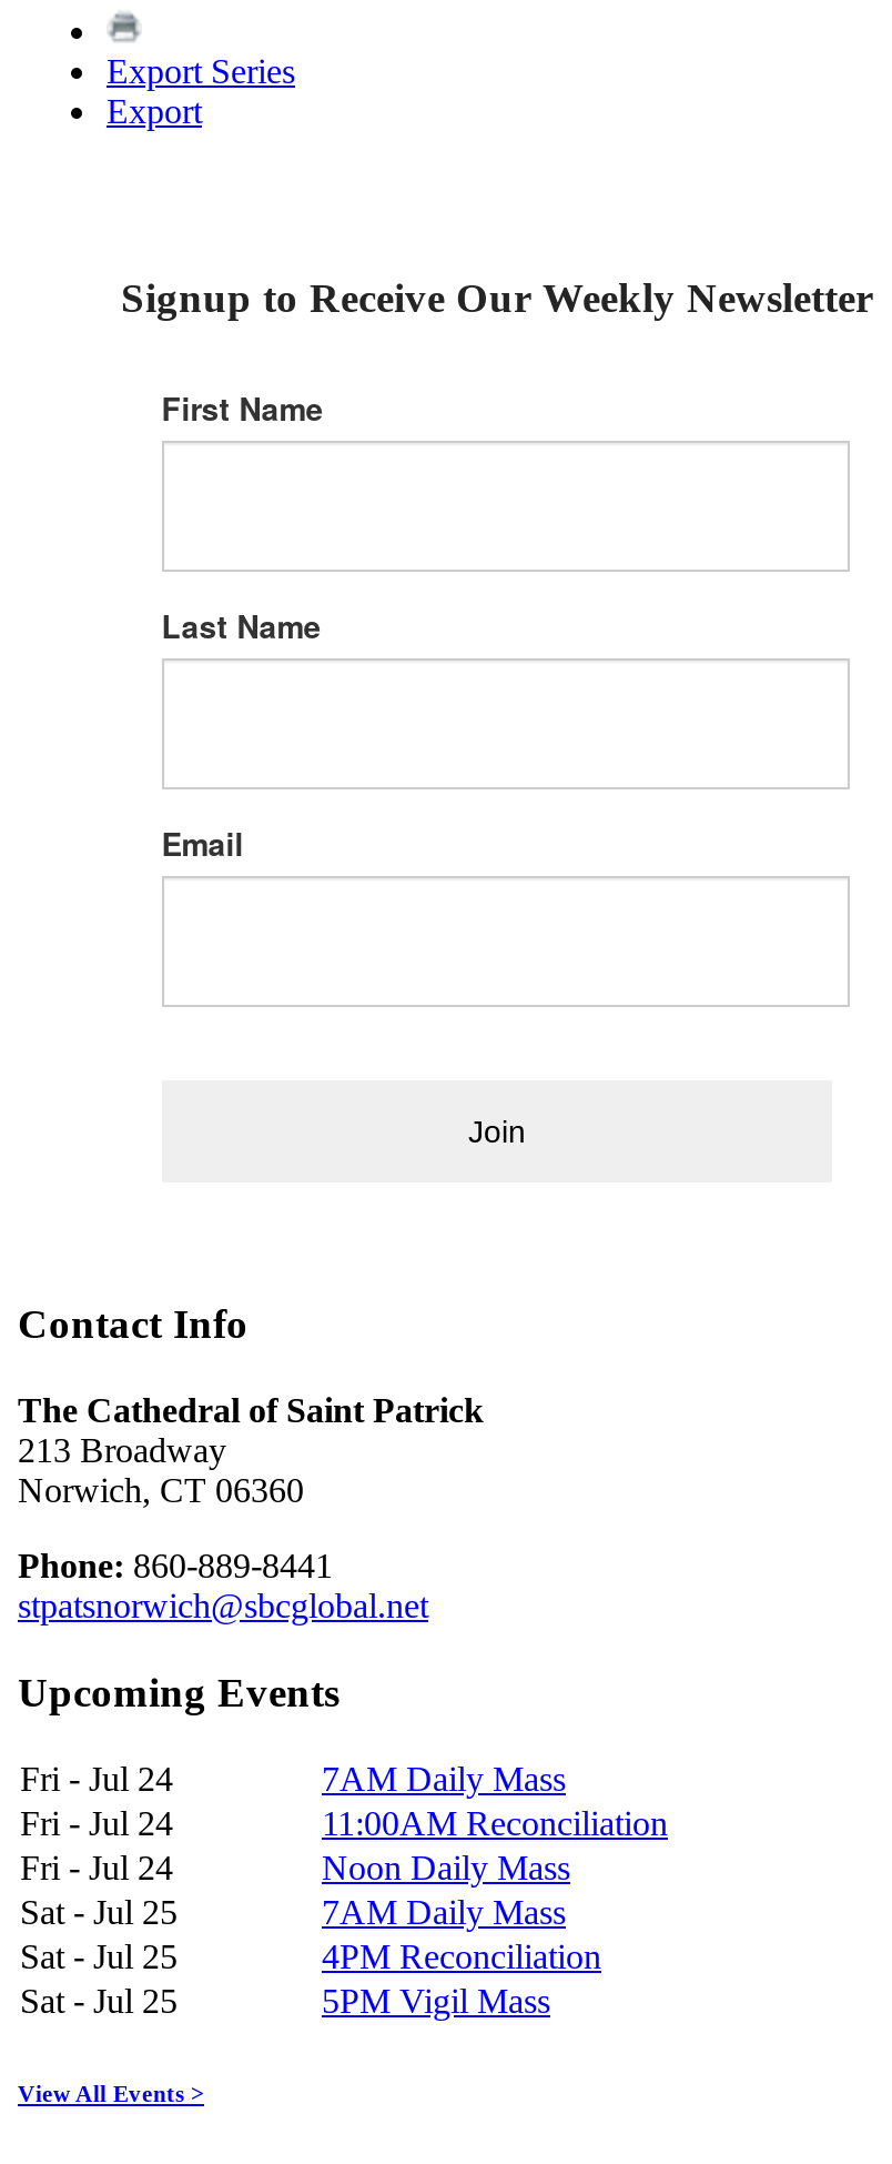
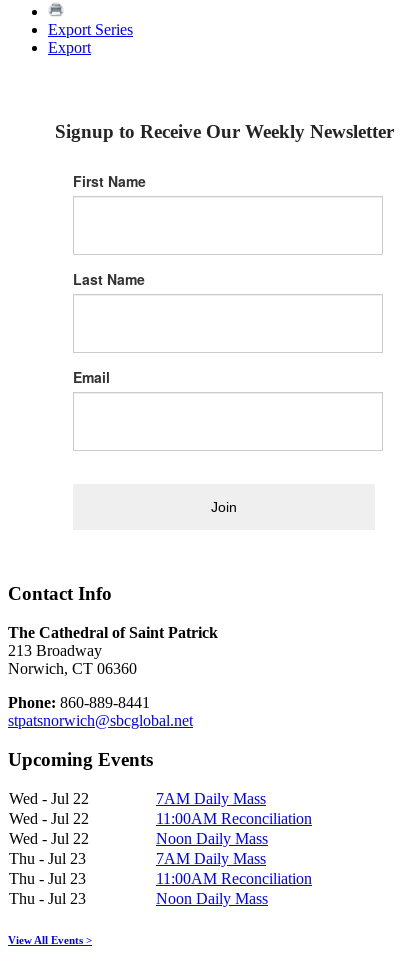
- Fri - Jul 24
+ Wed - Jul 22

- Fri - Jul 24
+ Wed - Jul 22

- Fri - Jul 24
+ Wed - Jul 22

- Sat - Jul 25
+ Thu - Jul 23

- Sat - Jul 25
+ Thu - Jul 23

- 4PM Reconciliation
+ 11:00AM Reconciliation

- Sat - Jul 25
+ Thu - Jul 23

- 5PM Vigil Mass
+ Noon Daily Mass
